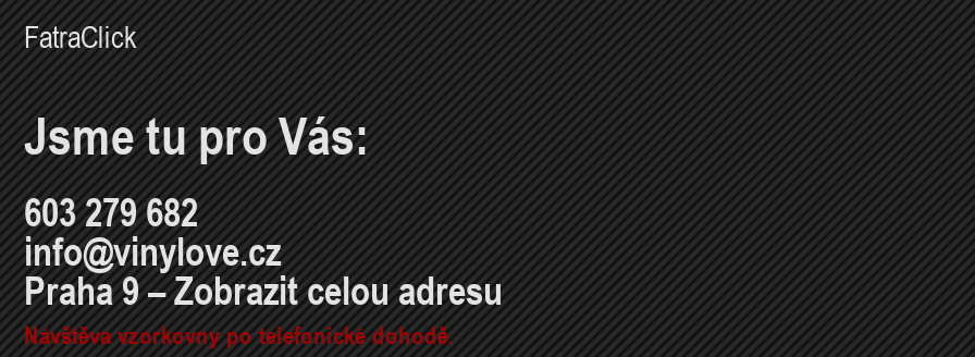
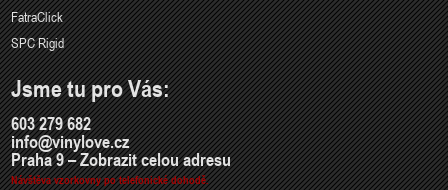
+ SPC Rigid
